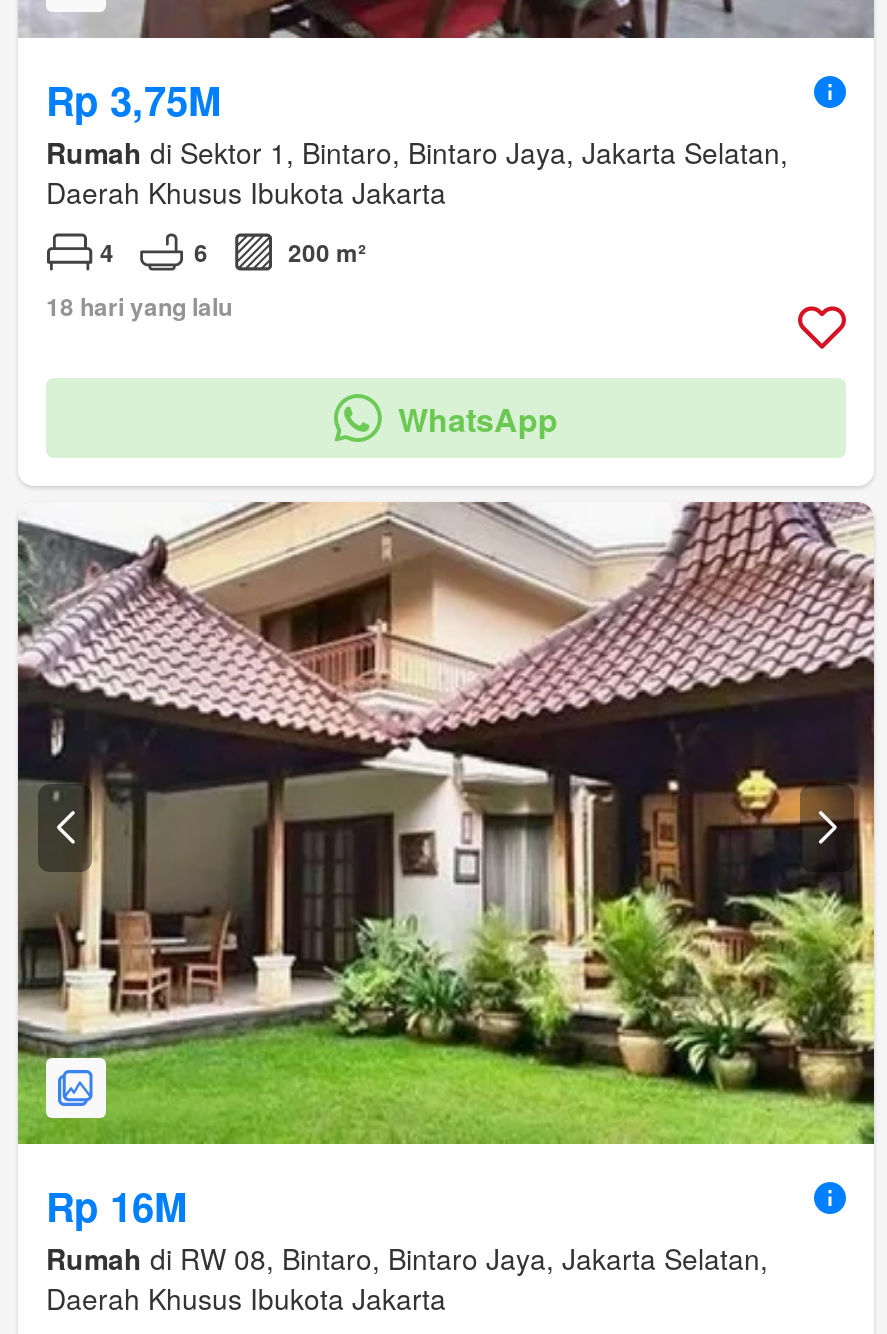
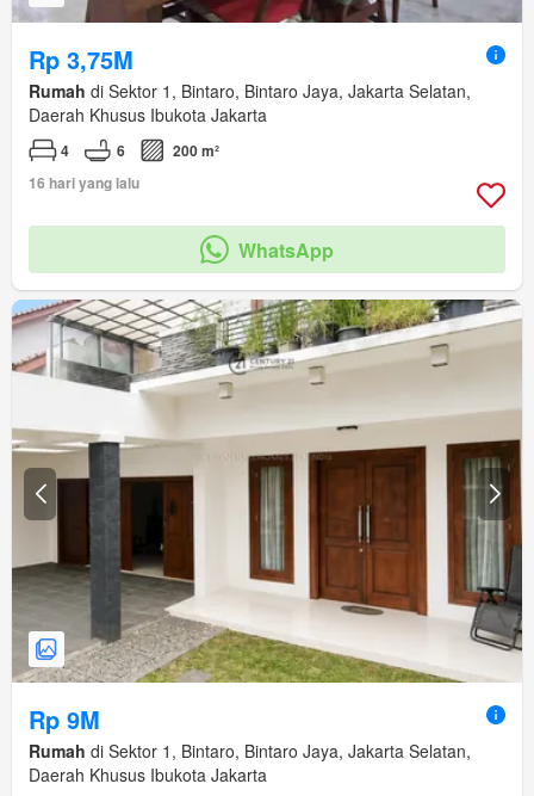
- 18 hari yang lalu
+ 16 hari yang lalu

- [image]
- Rp 16M
+ [image]
+ Rp 9M

- Rumah di RW 08, Bintaro, Bintaro Jaya, Jakarta Selatan,
+ Rumah di Sektor 1, Bintaro, Bintaro Jaya, Jakarta Selatan,
